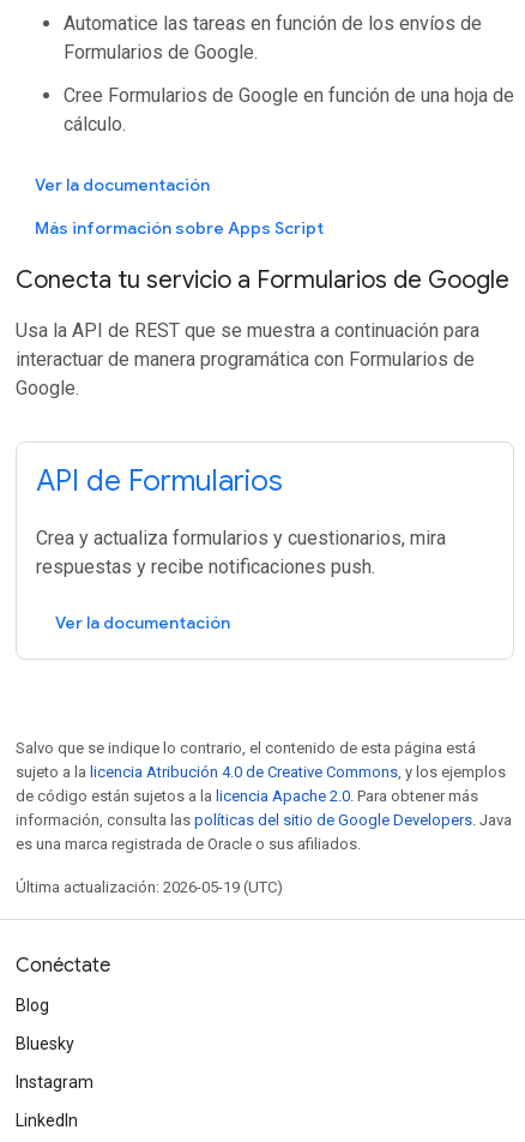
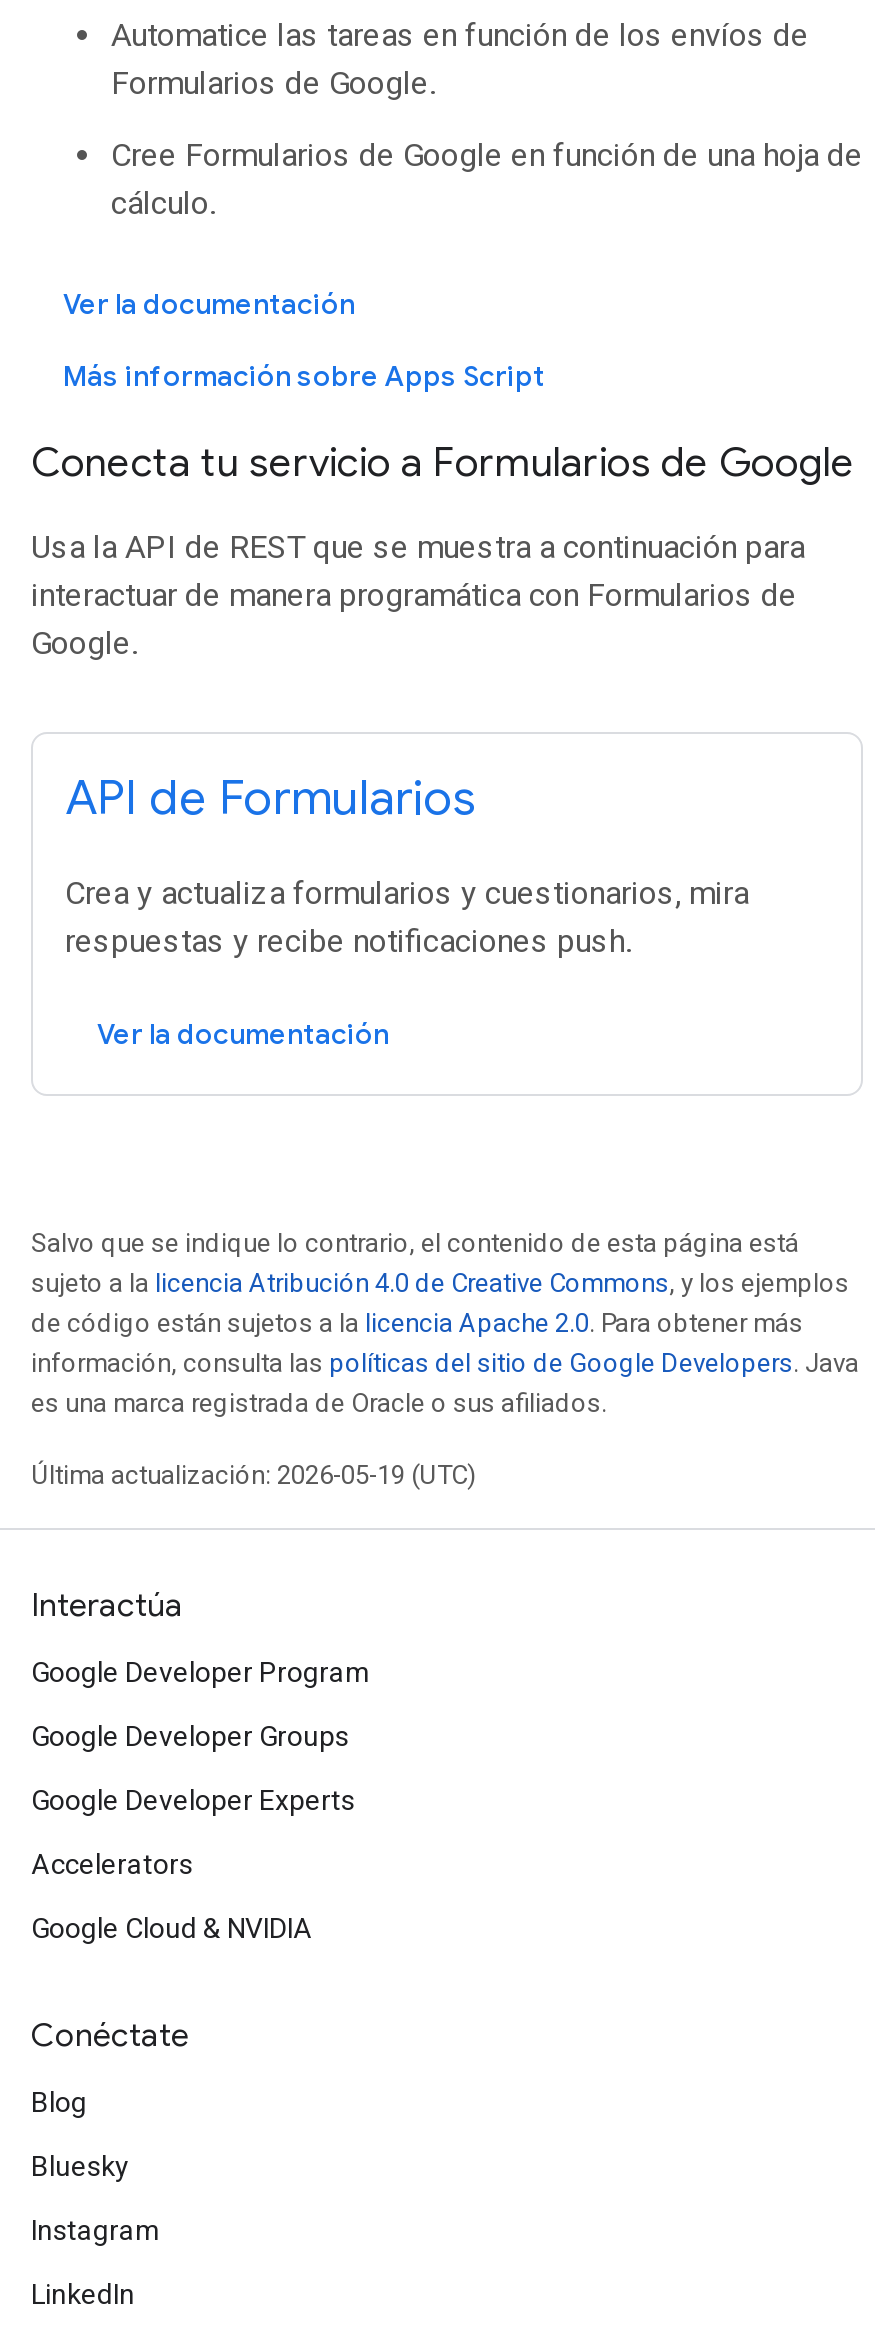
+ Interactúa
+ Google Developer Program
+ Google Developer Groups
+ Google Developer Experts
+ Accelerators
+ Google Cloud & NVIDIA
